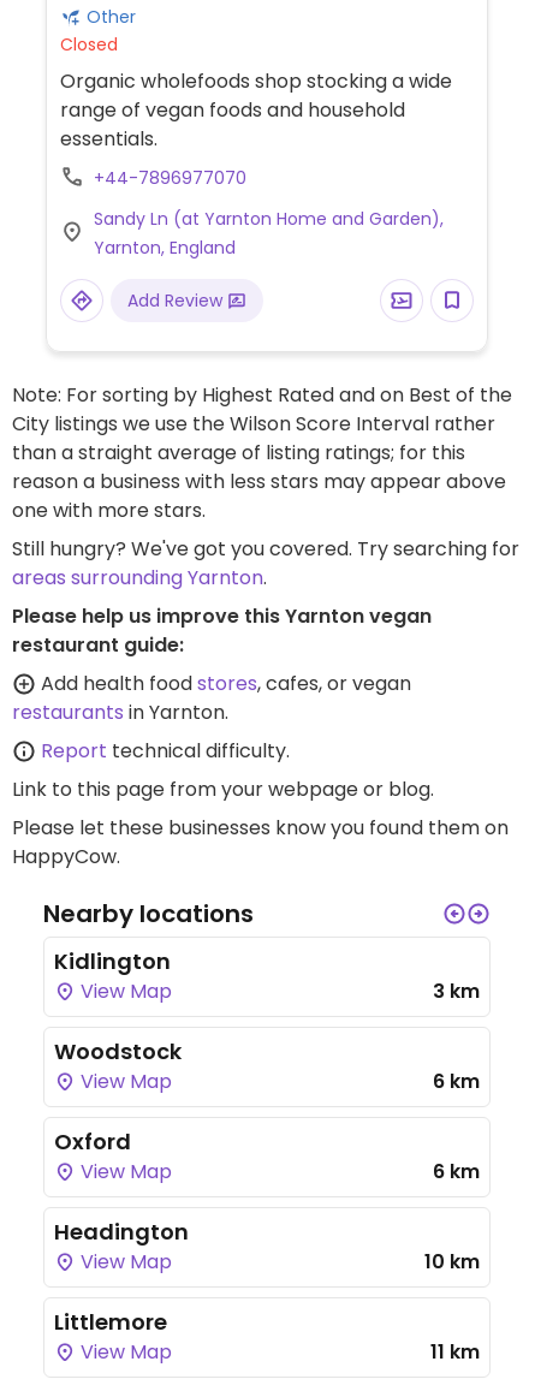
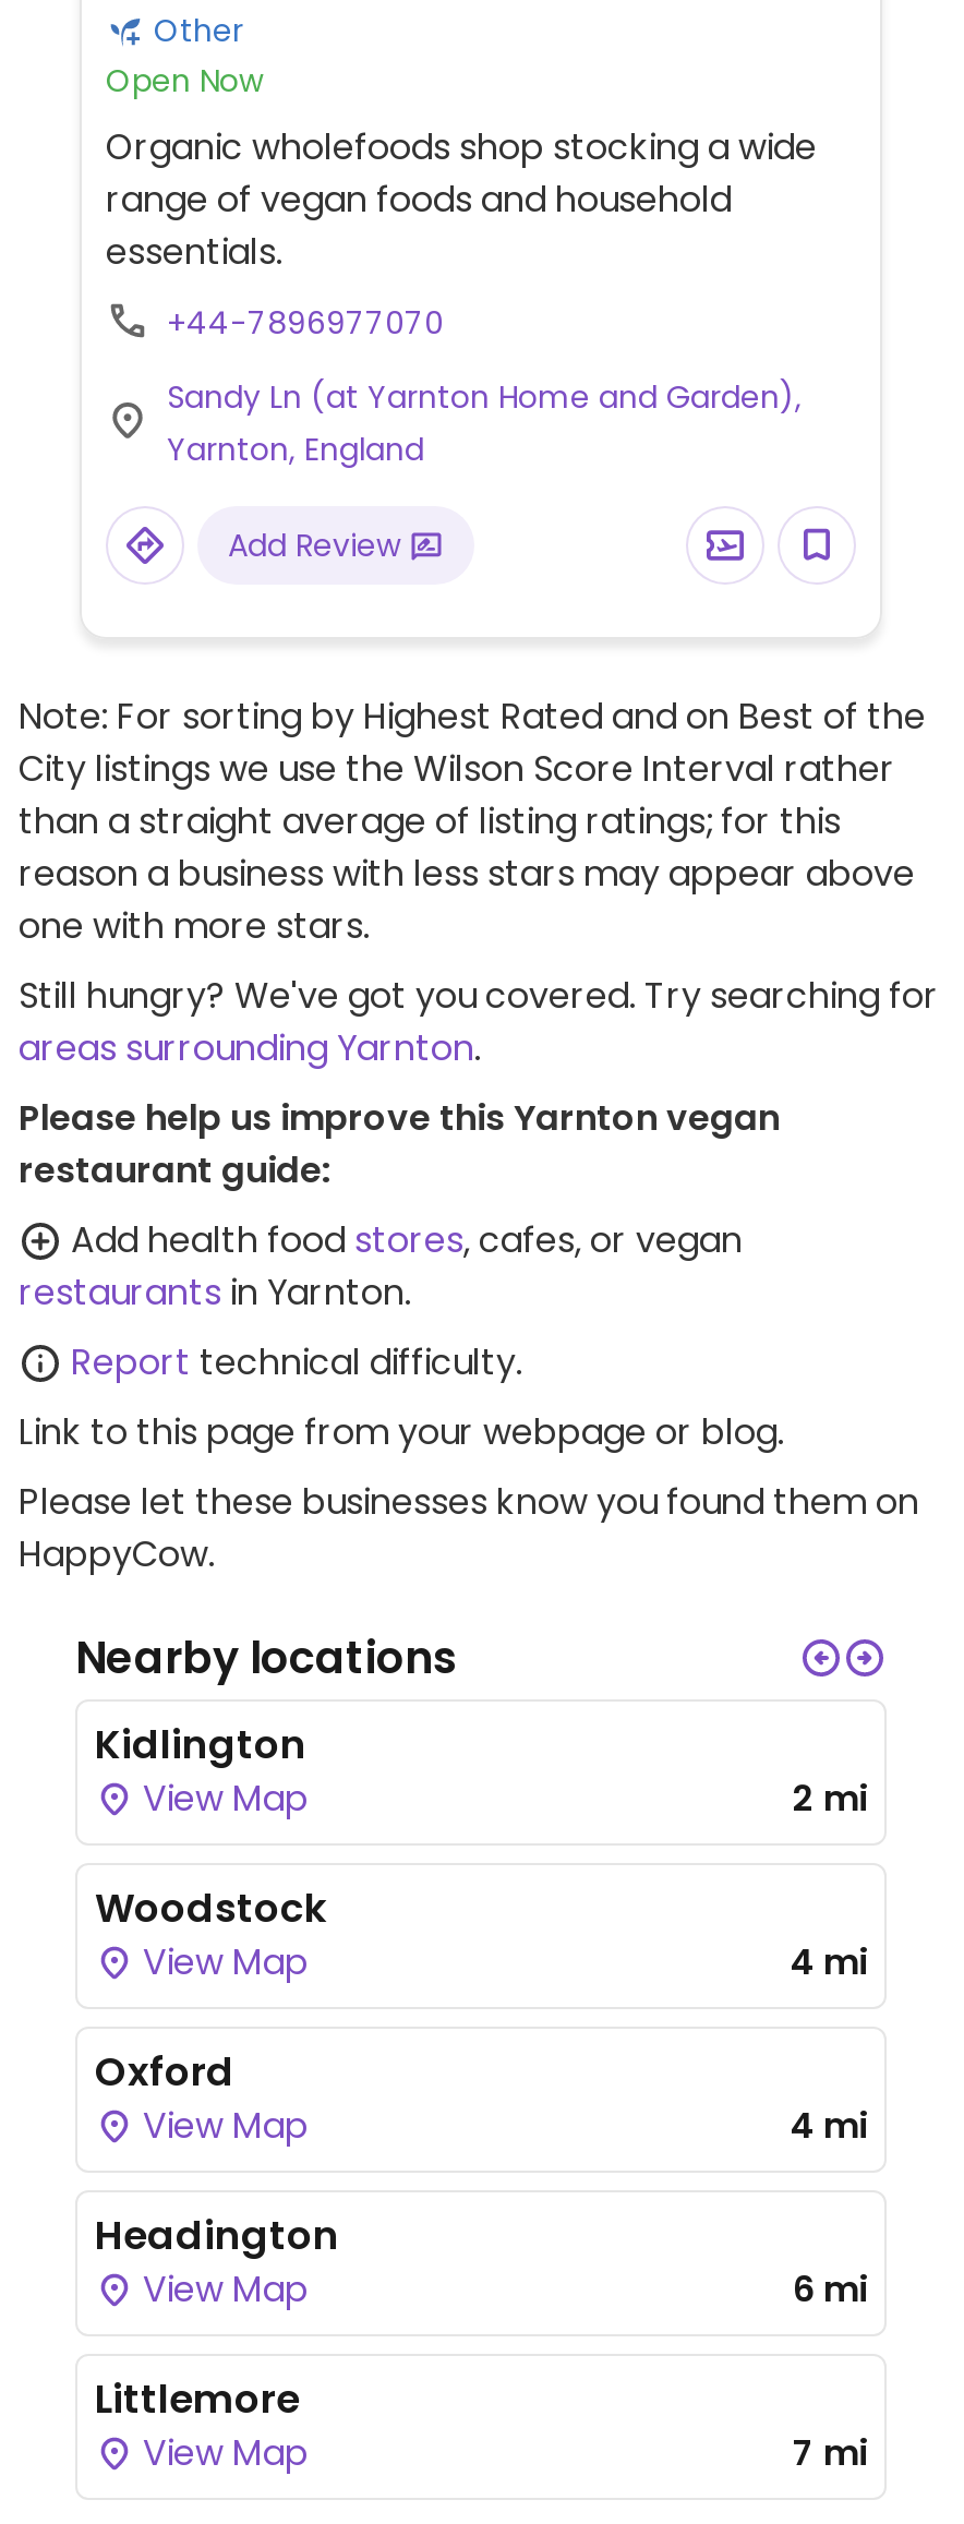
- Closed
+ Open Now

- 3 km
+ 2 mi

- 6 km
+ 4 mi

- 6 km
+ 4 mi

- 10 km
+ 6 mi

- 11 km
+ 7 mi
